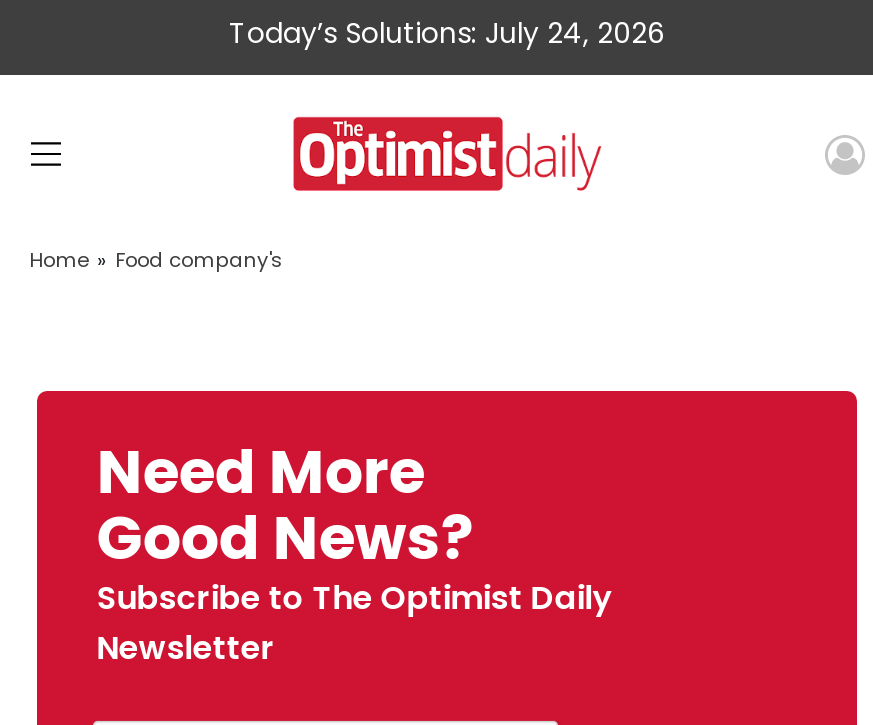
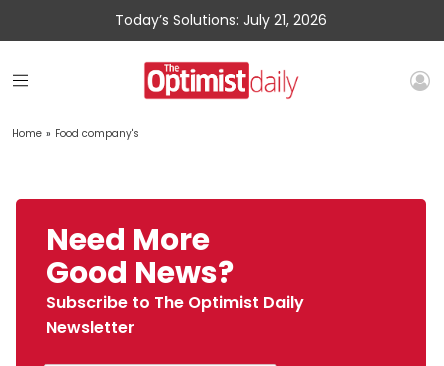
- Today’s Solutions: July 24, 2026
+ Today’s Solutions: July 21, 2026
